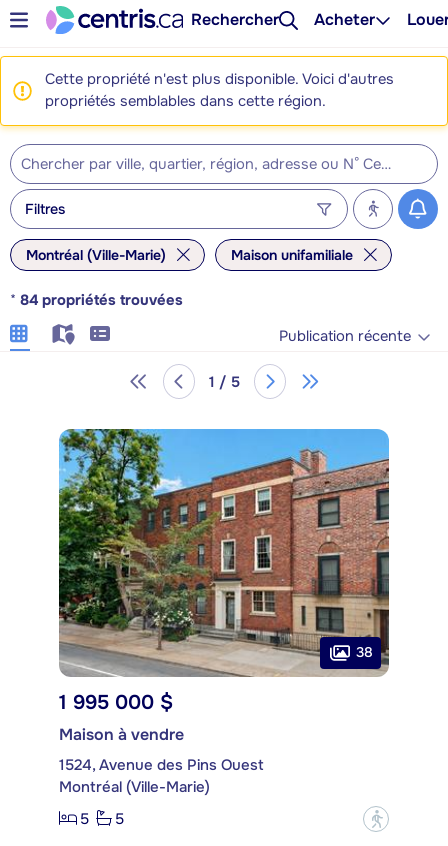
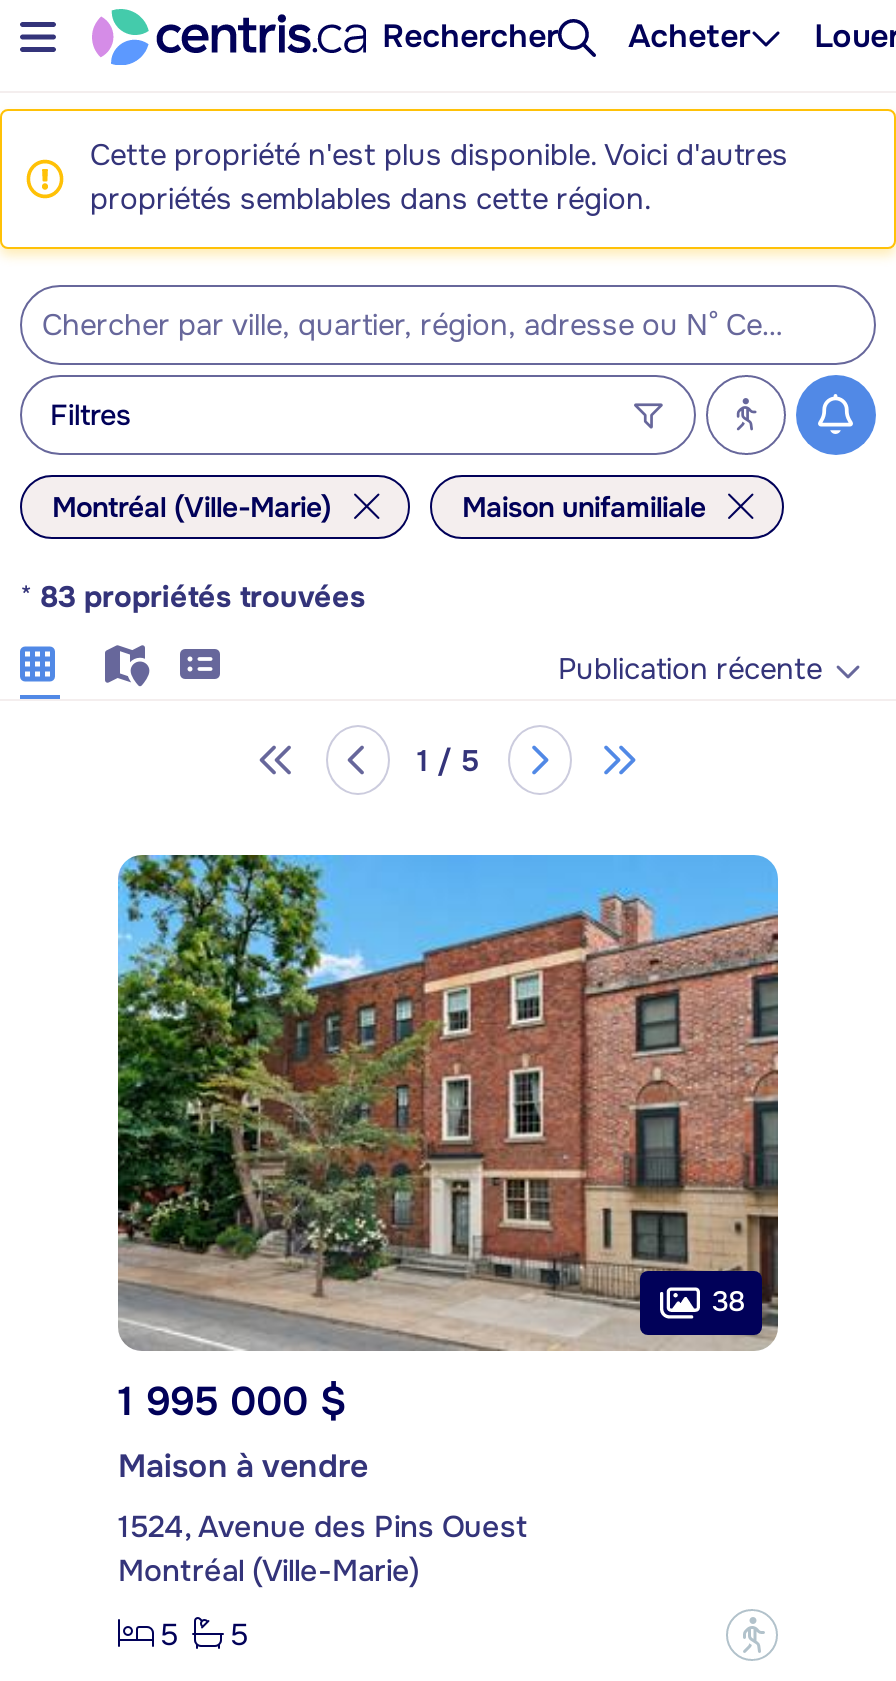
- * 84 propriétés trouvées
+ * 83 propriétés trouvées
